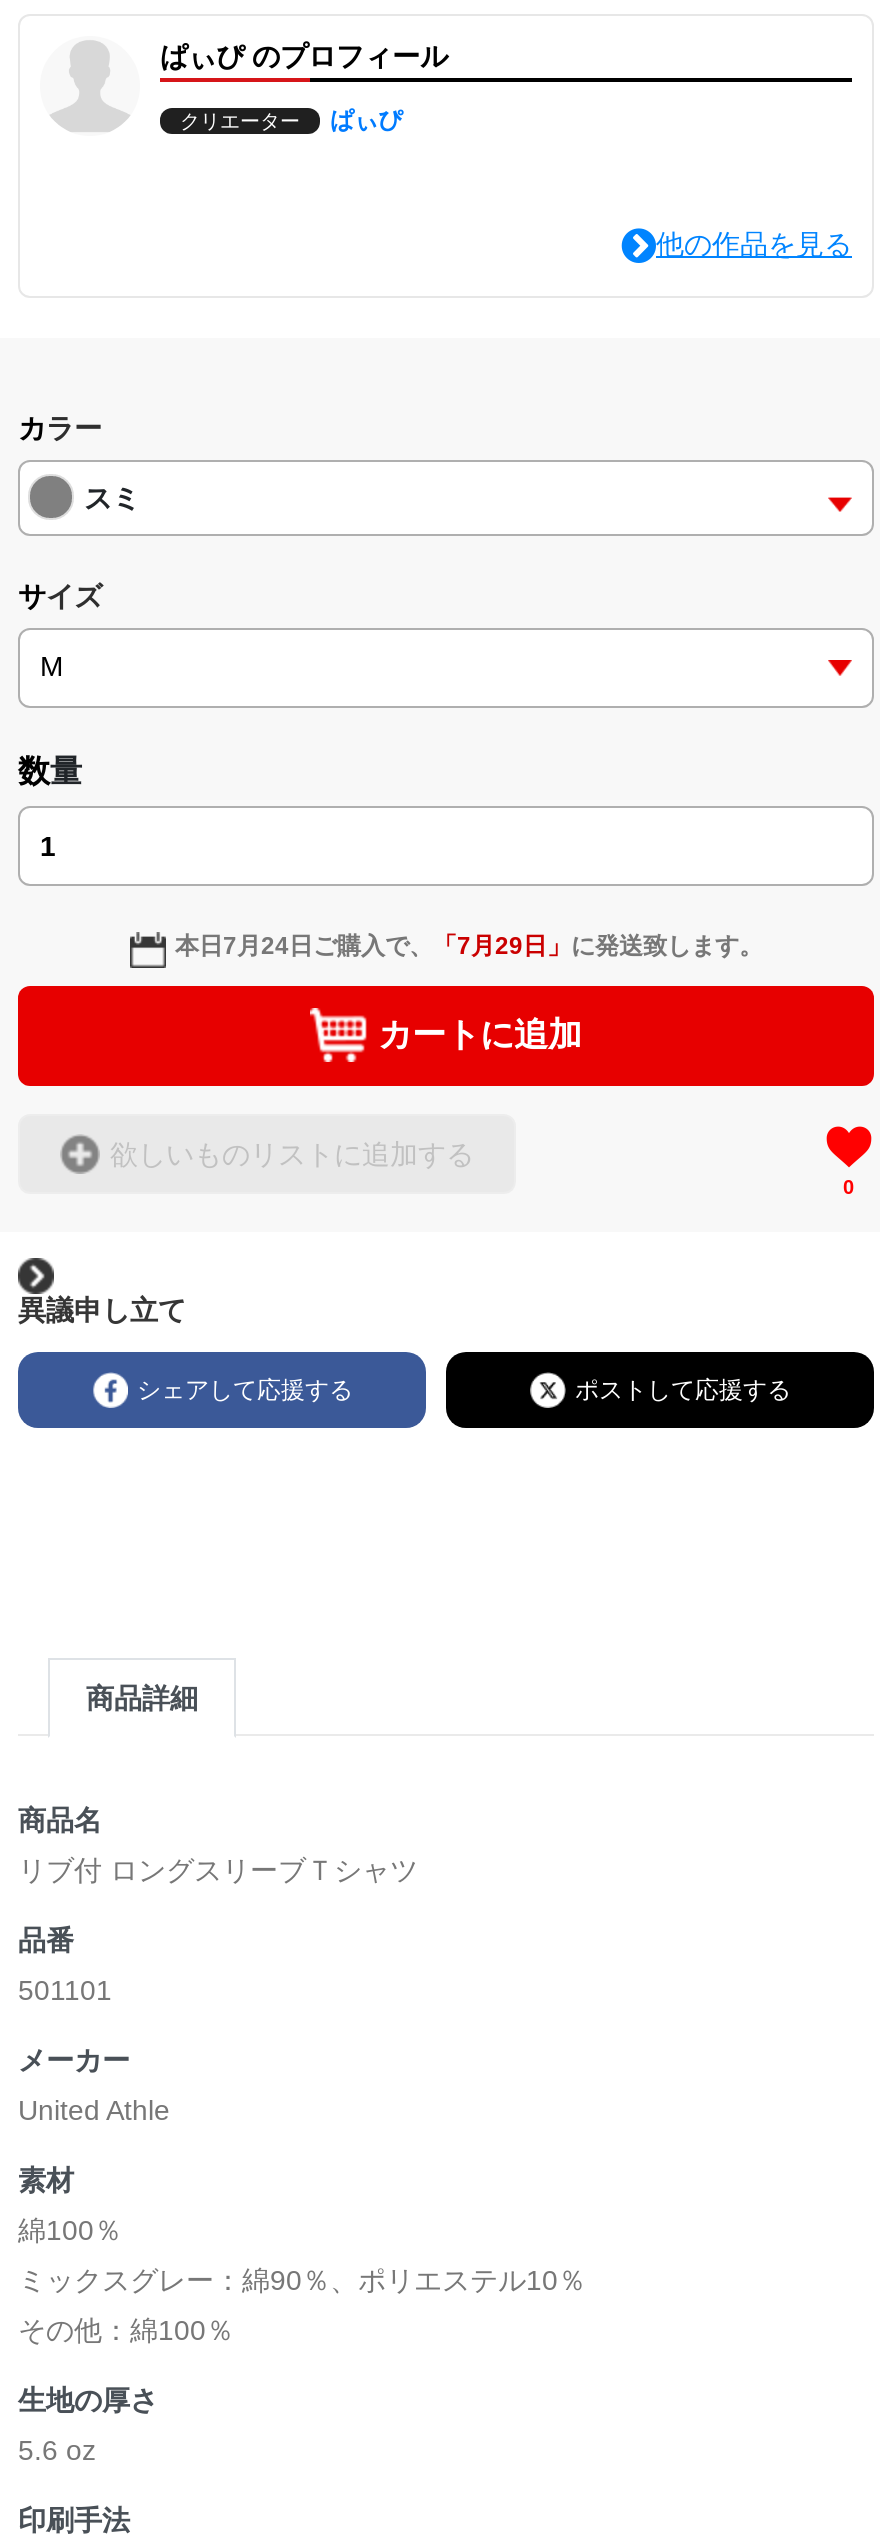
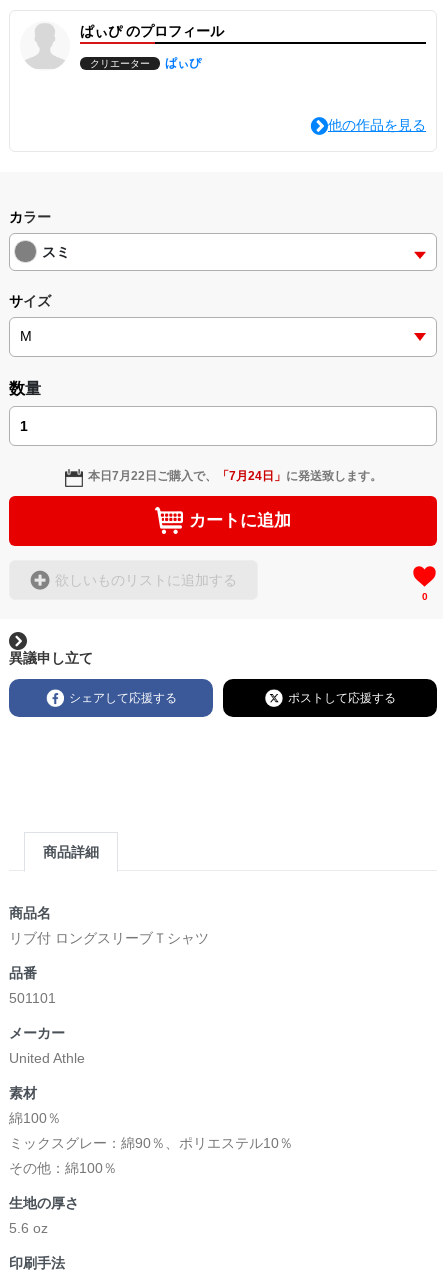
- 本日7月24日ご購入で、「7月29日」に発送致します。
+ 本日7月22日ご購入で、「7月24日」に発送致します。
